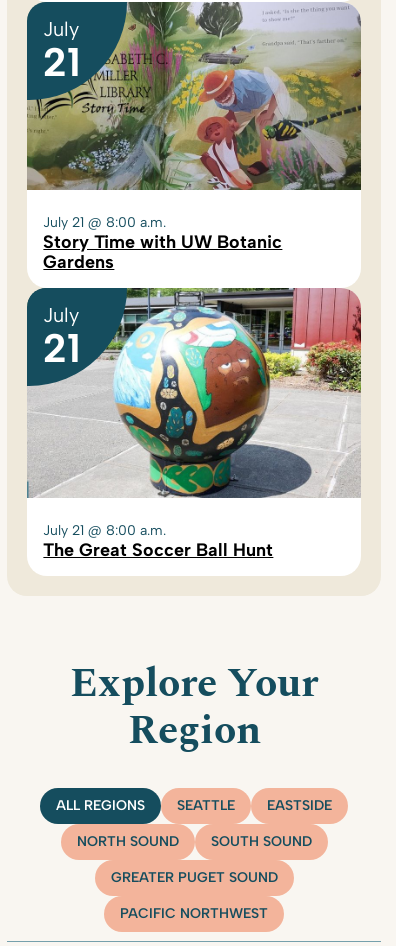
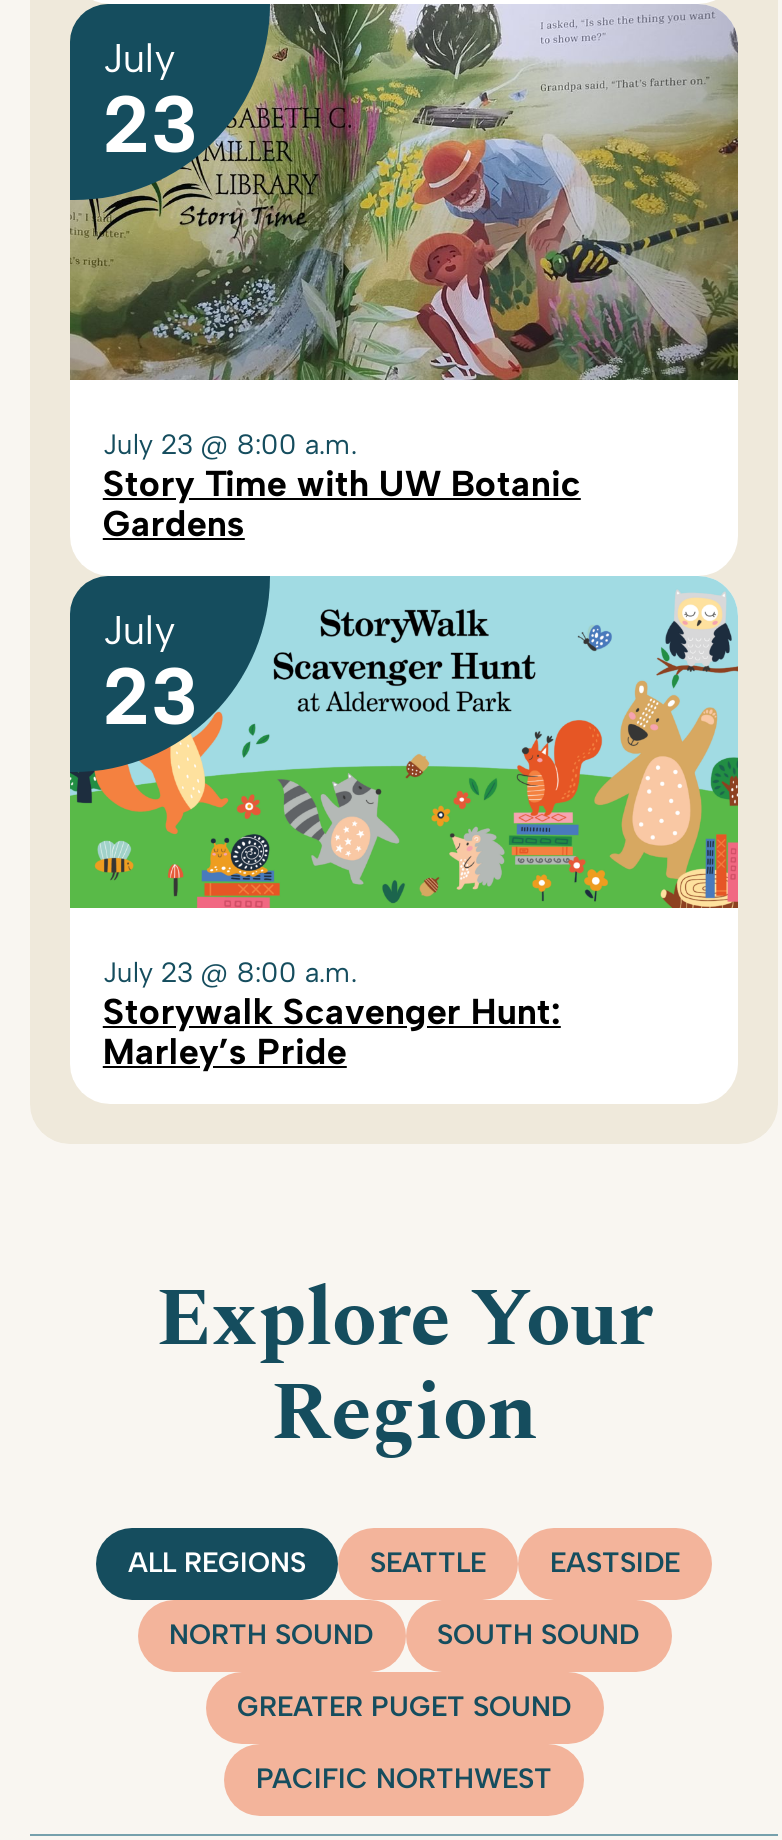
- 21
+ 23

- July 21 @ 8:00 a.m.
+ July 23 @ 8:00 a.m.

- [image]
- 21
+ [image]
+ 23

- July 21 @ 8:00 a.m.
- The Great Soccer Ball Hunt
+ July 23 @ 8:00 a.m.
+ Storywalk Scavenger Hunt:
+ Marley’s Pride
